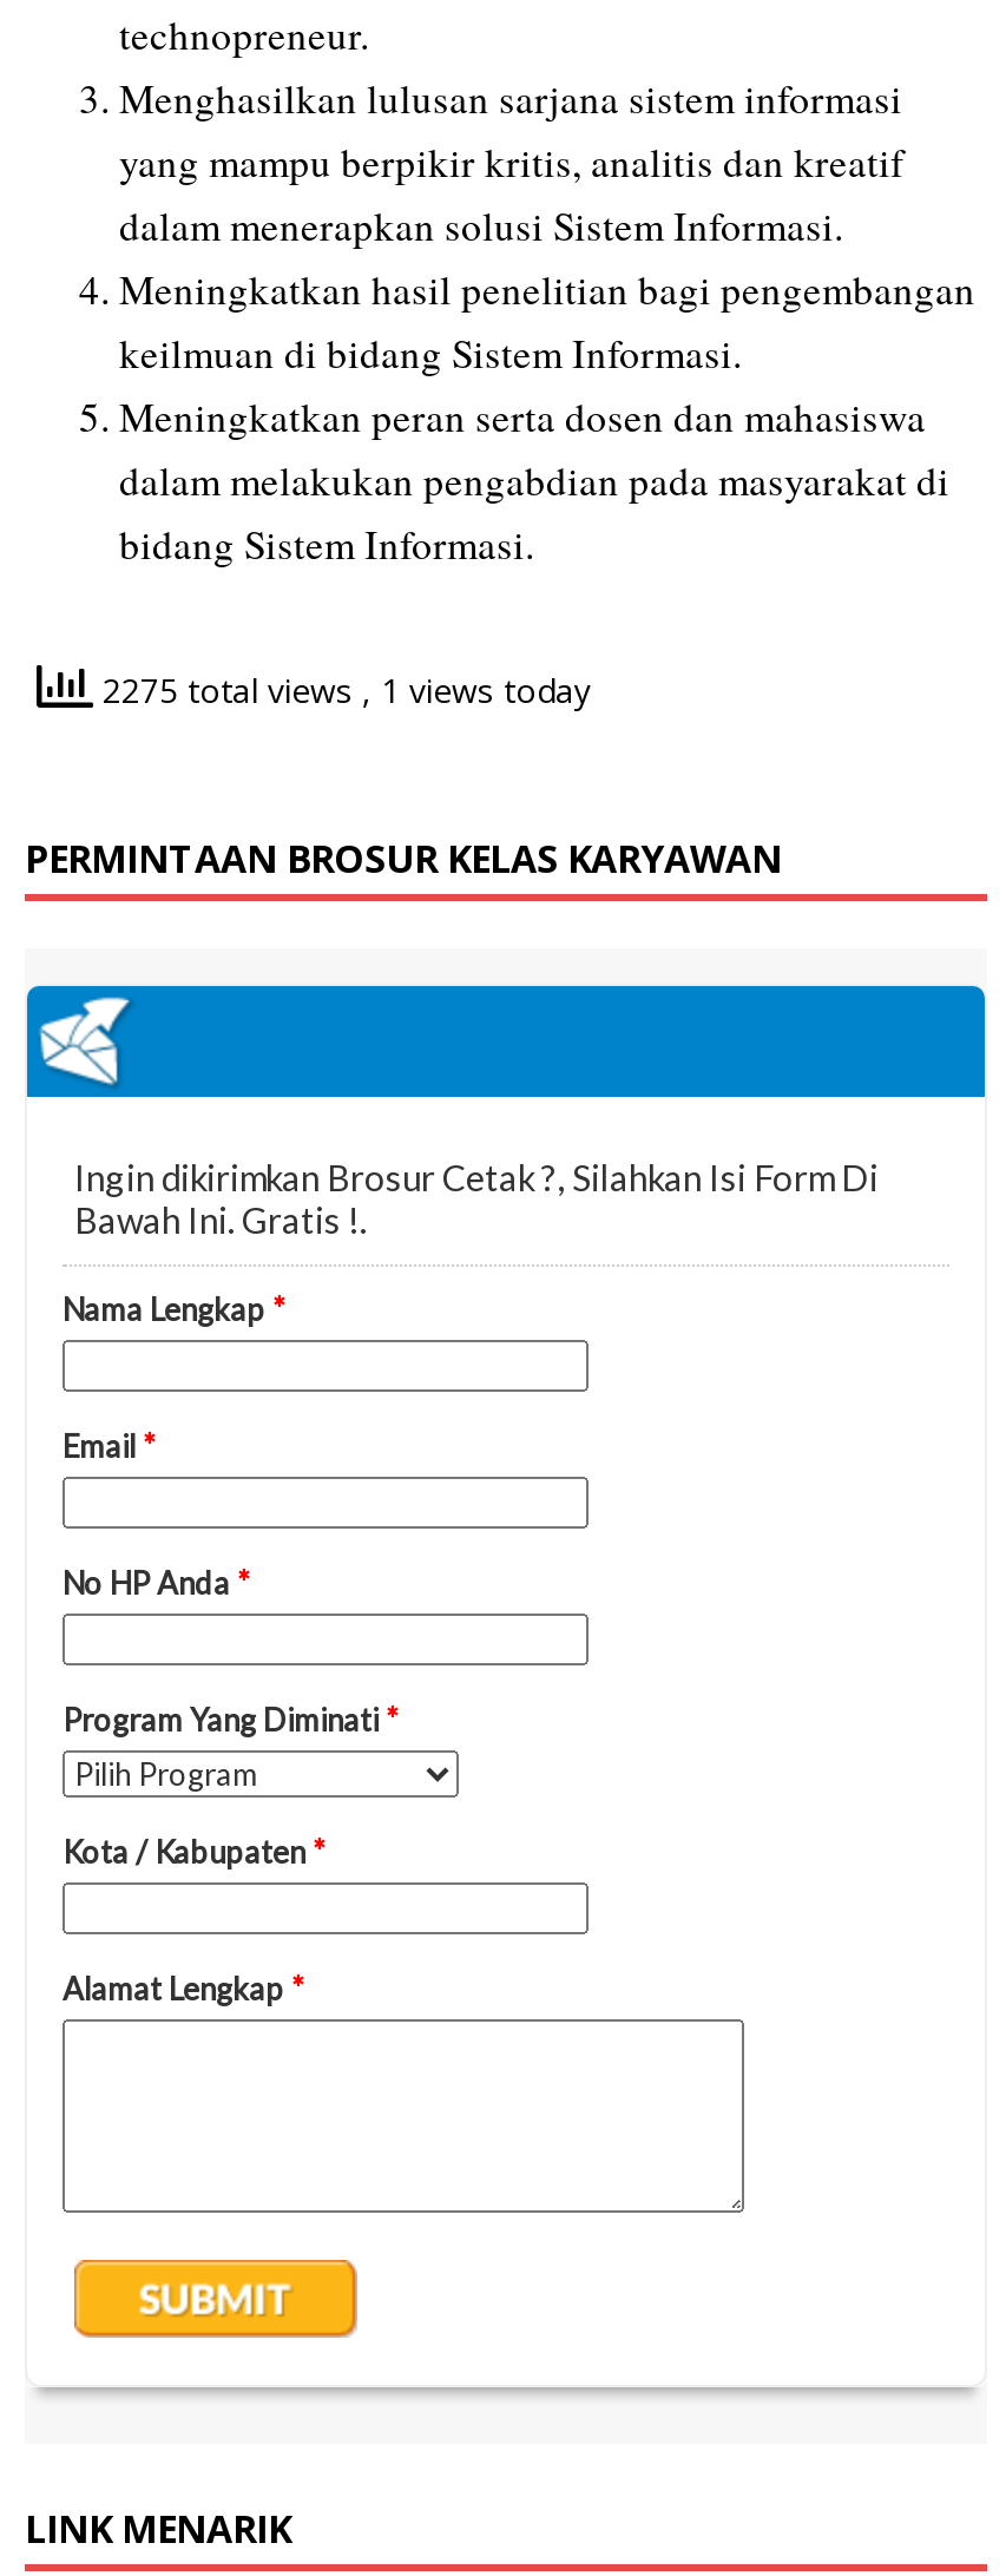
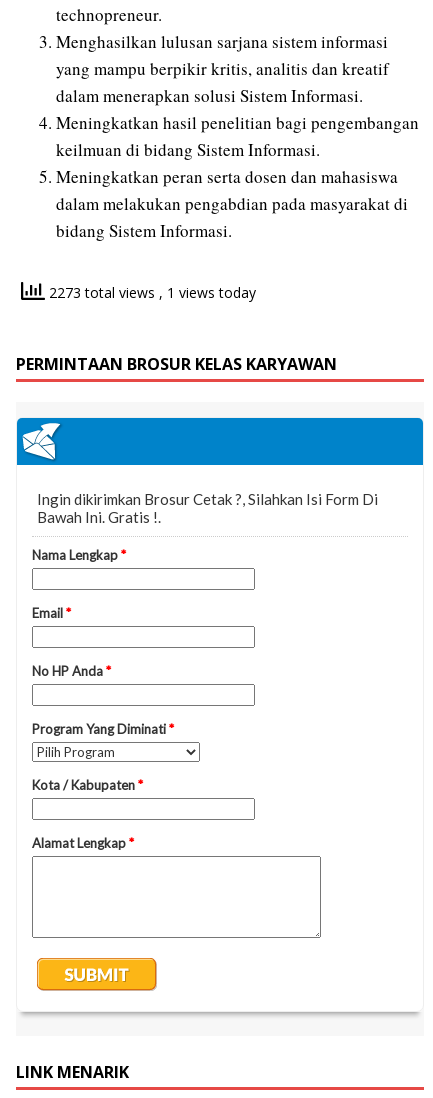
- 2275 total views, 1 views today
+ 2273 total views, 1 views today
